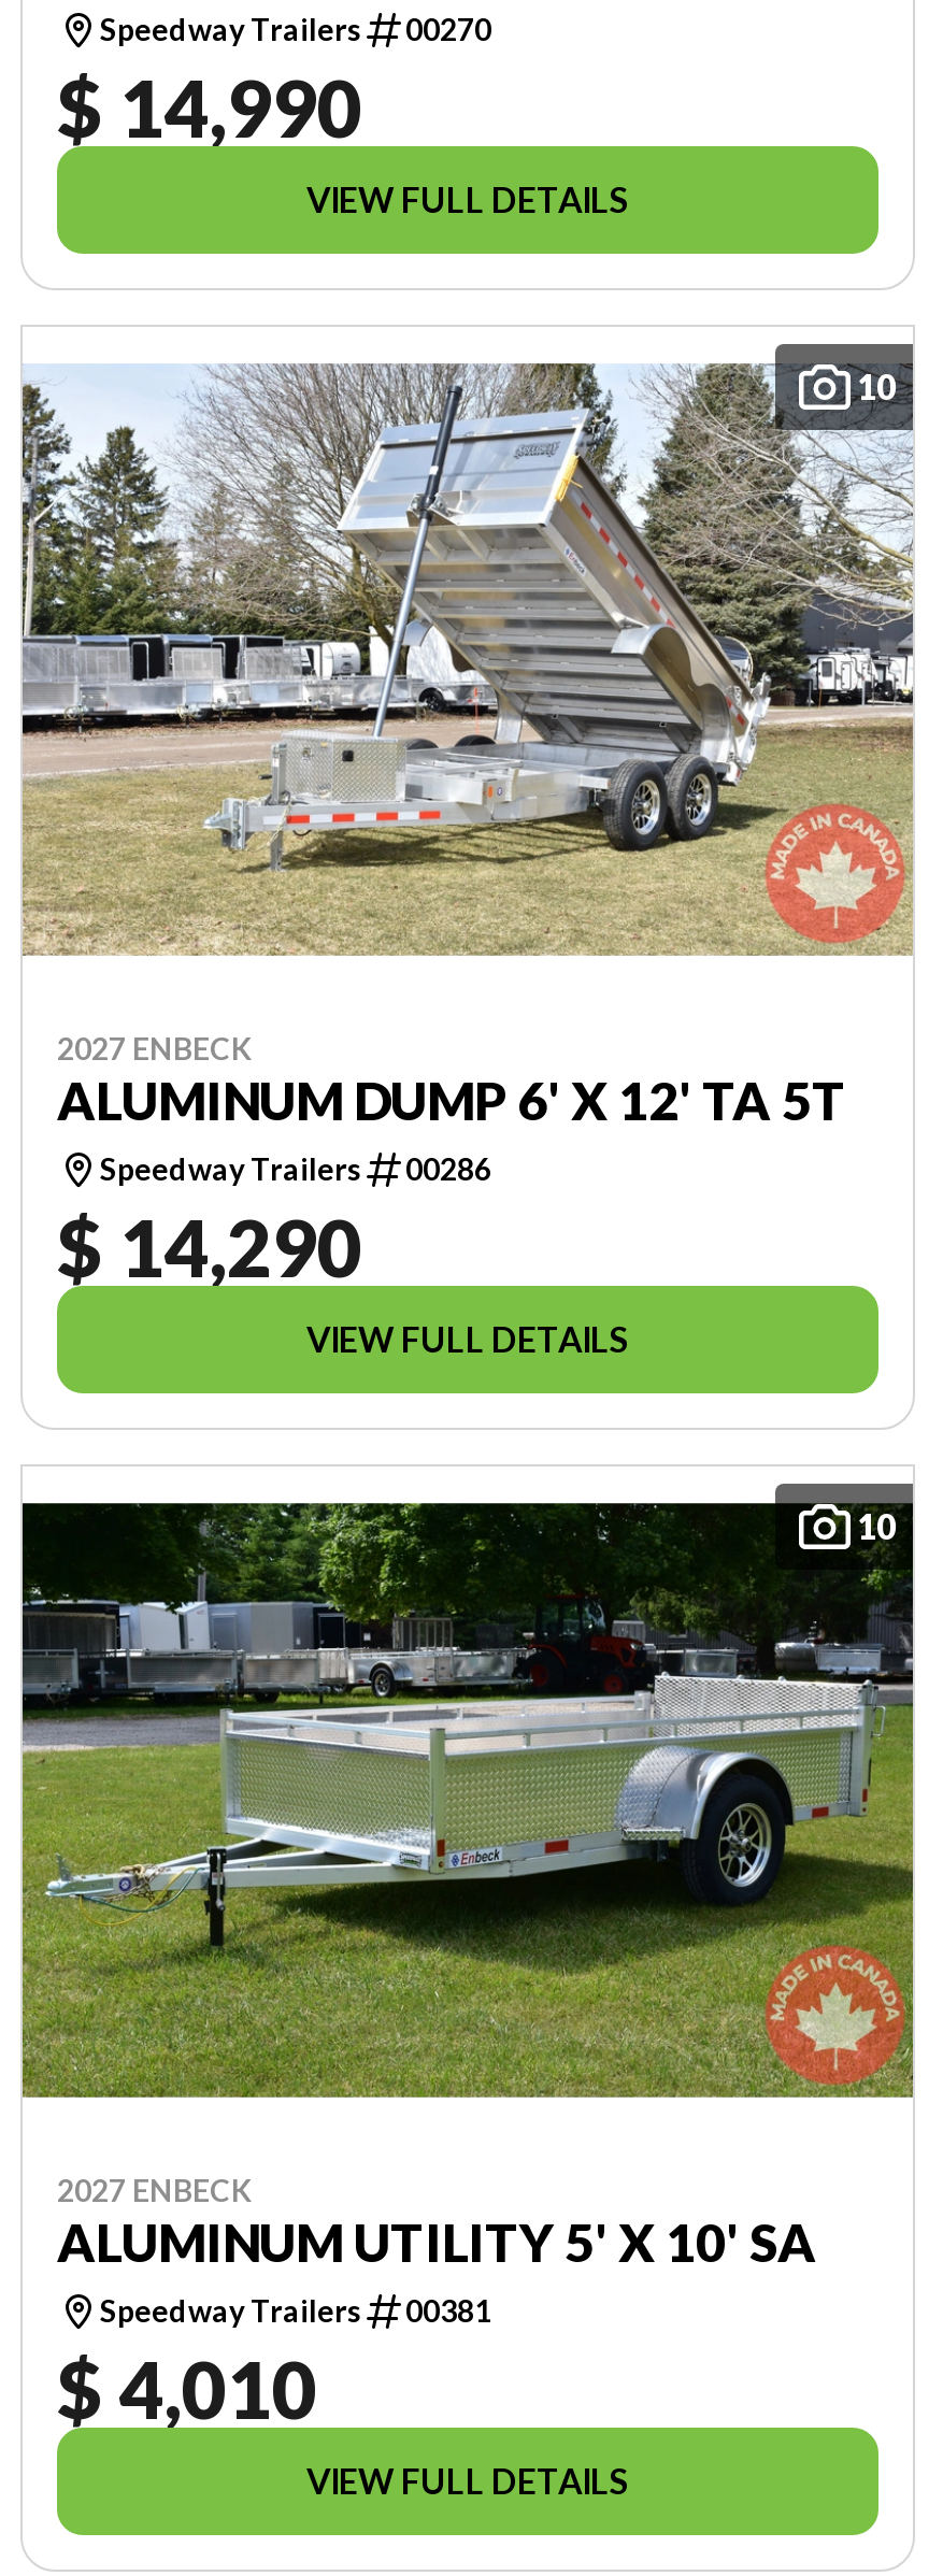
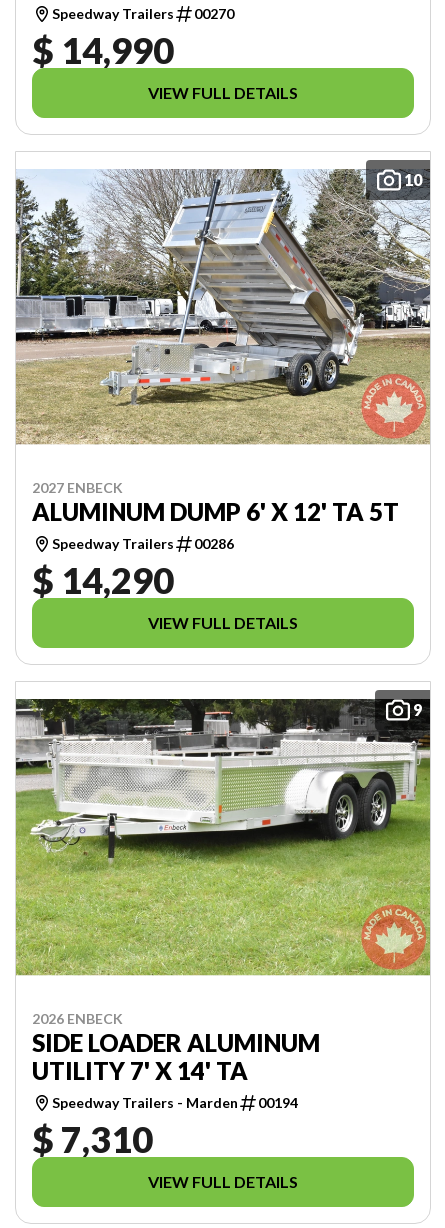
- [image]
- 10
+ [image]
+ 9

- 2027 ENBECK
- ALUMINUM UTILITY 5' X 10' SA
- Speedway Trailers
- 00381
- $ 4,010
+ 2026 ENBECK
+ SIDE LOADER ALUMINUM
+ UTILITY 7' X 14' TA
+ Speedway Trailers - Marden
+ 00194
+ $ 7,310
